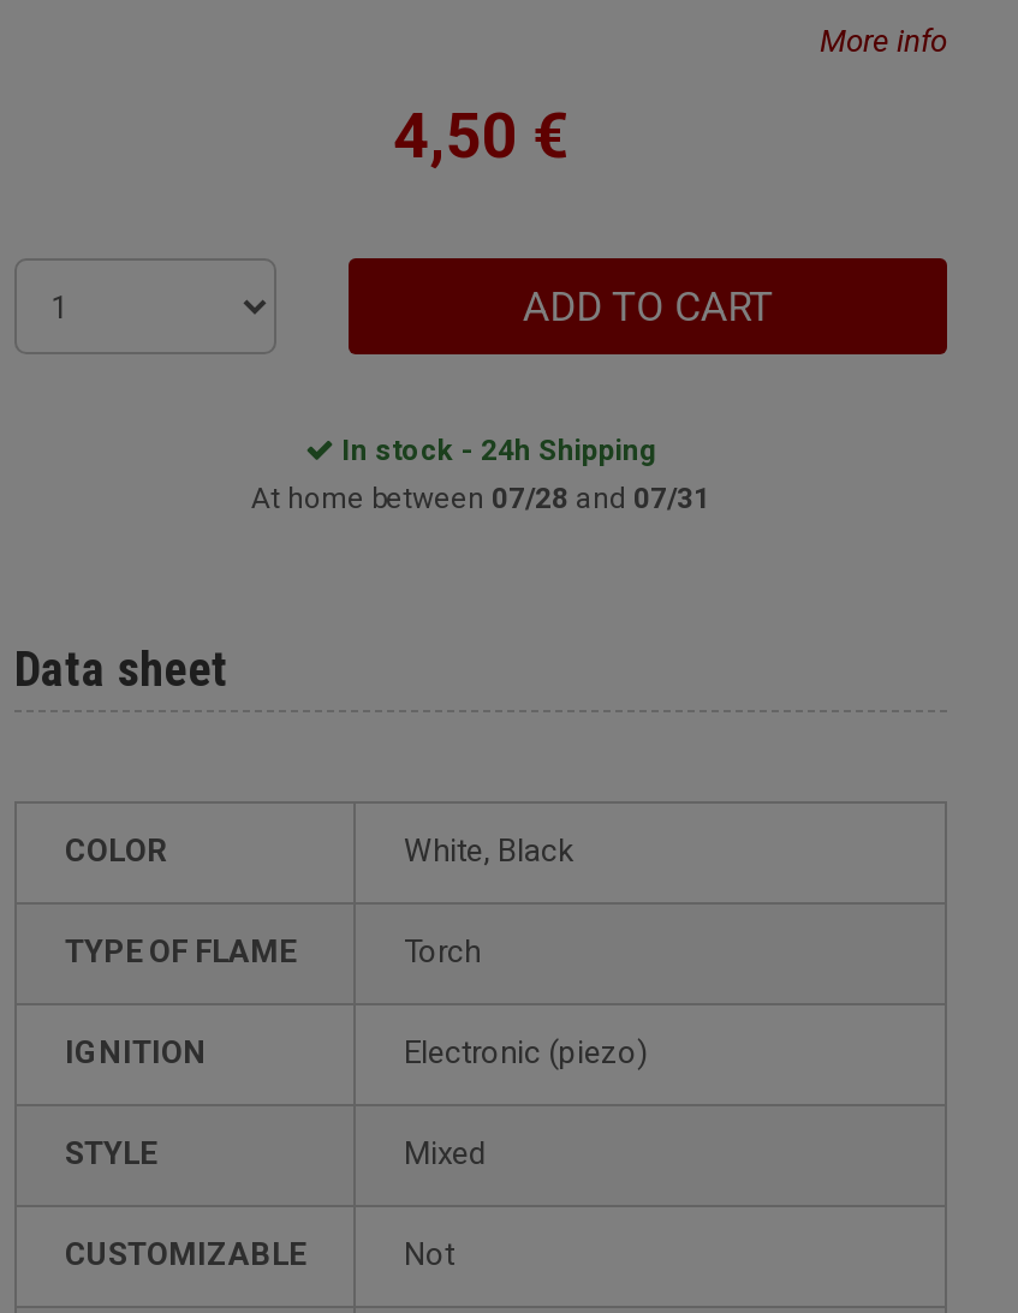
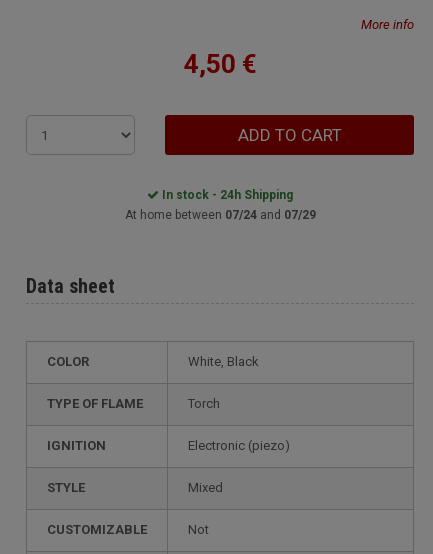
- At home between 07/28 and 07/31
+ At home between 07/24 and 07/29
